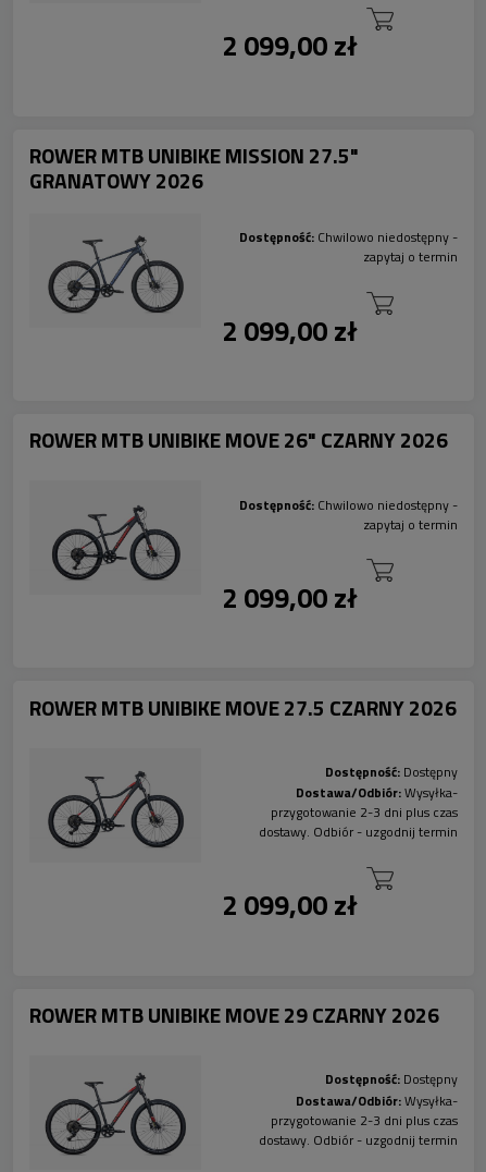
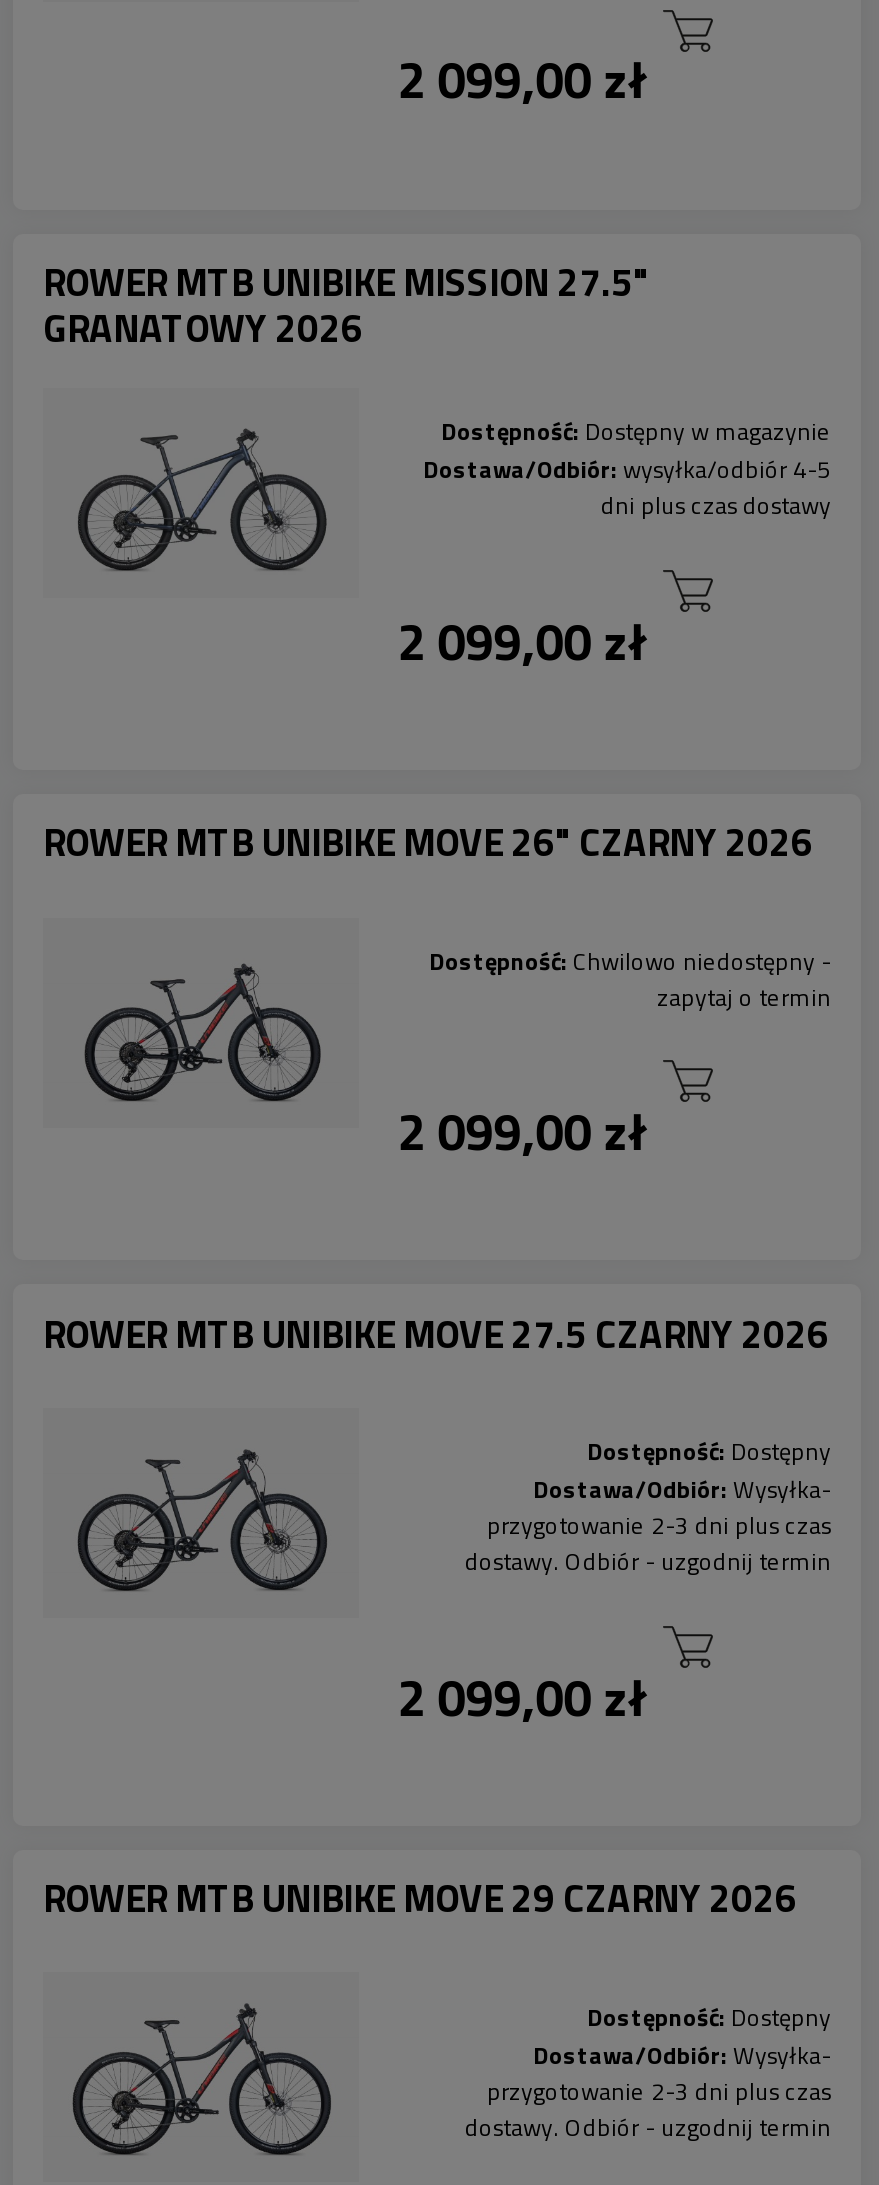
- Dostępność: Chwilowo niedostępny -
- zapytaj o termin
+ Dostępność: Dostępny w magazynie
+ Dostawa/Odbiór: wysyłka/odbiór 4-5
+ dni plus czas dostawy
